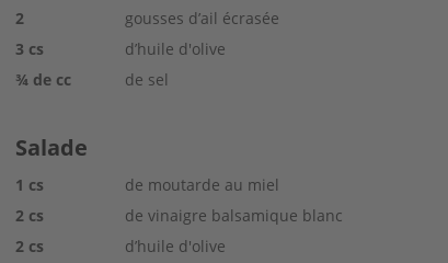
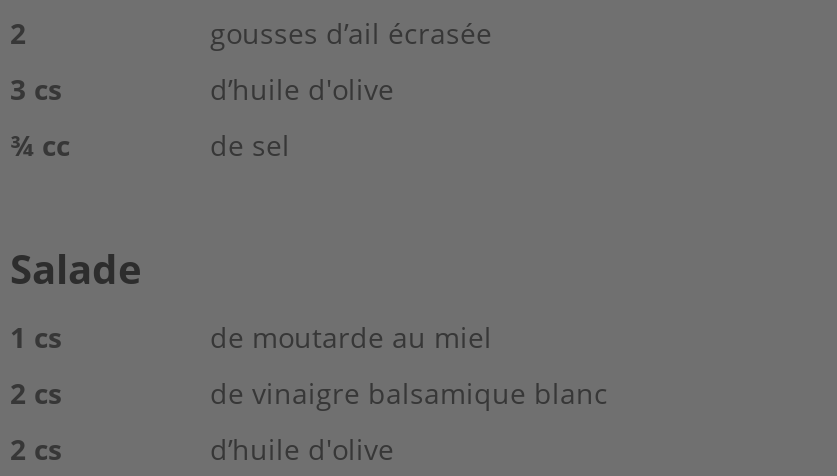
- ¾ de cc
+ ¾ cc
